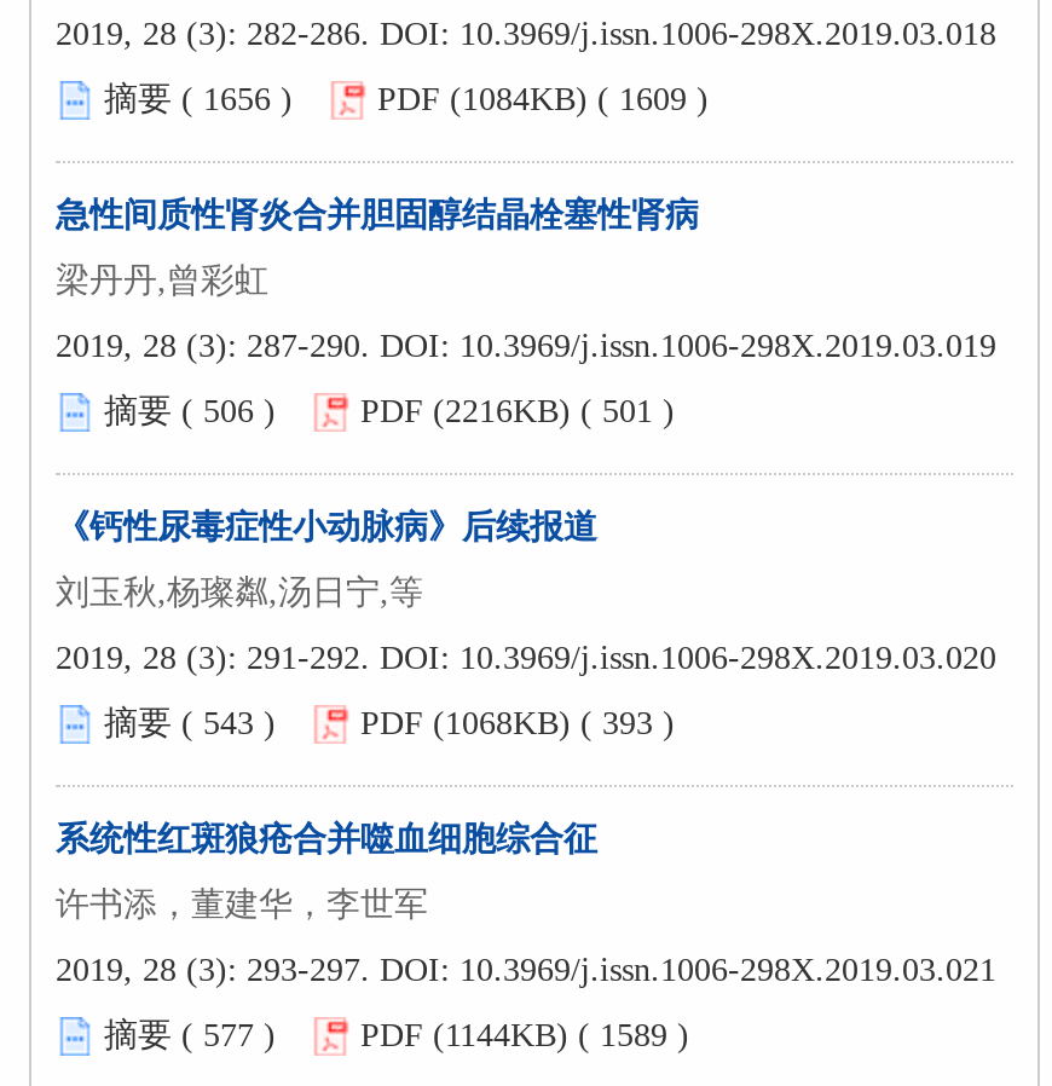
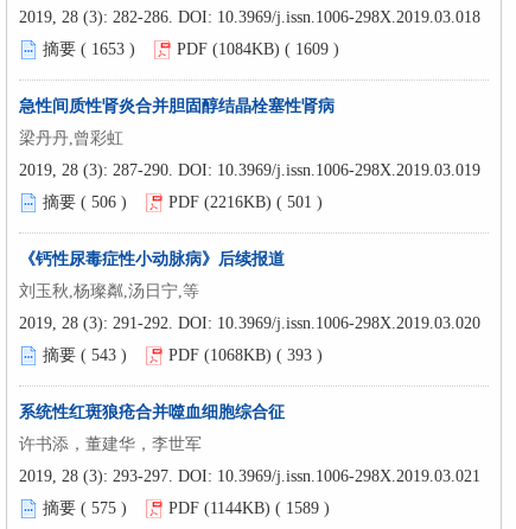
- 摘要 (1656)
+ 摘要 (1653)

- 摘要 (577)
+ 摘要 (575)
